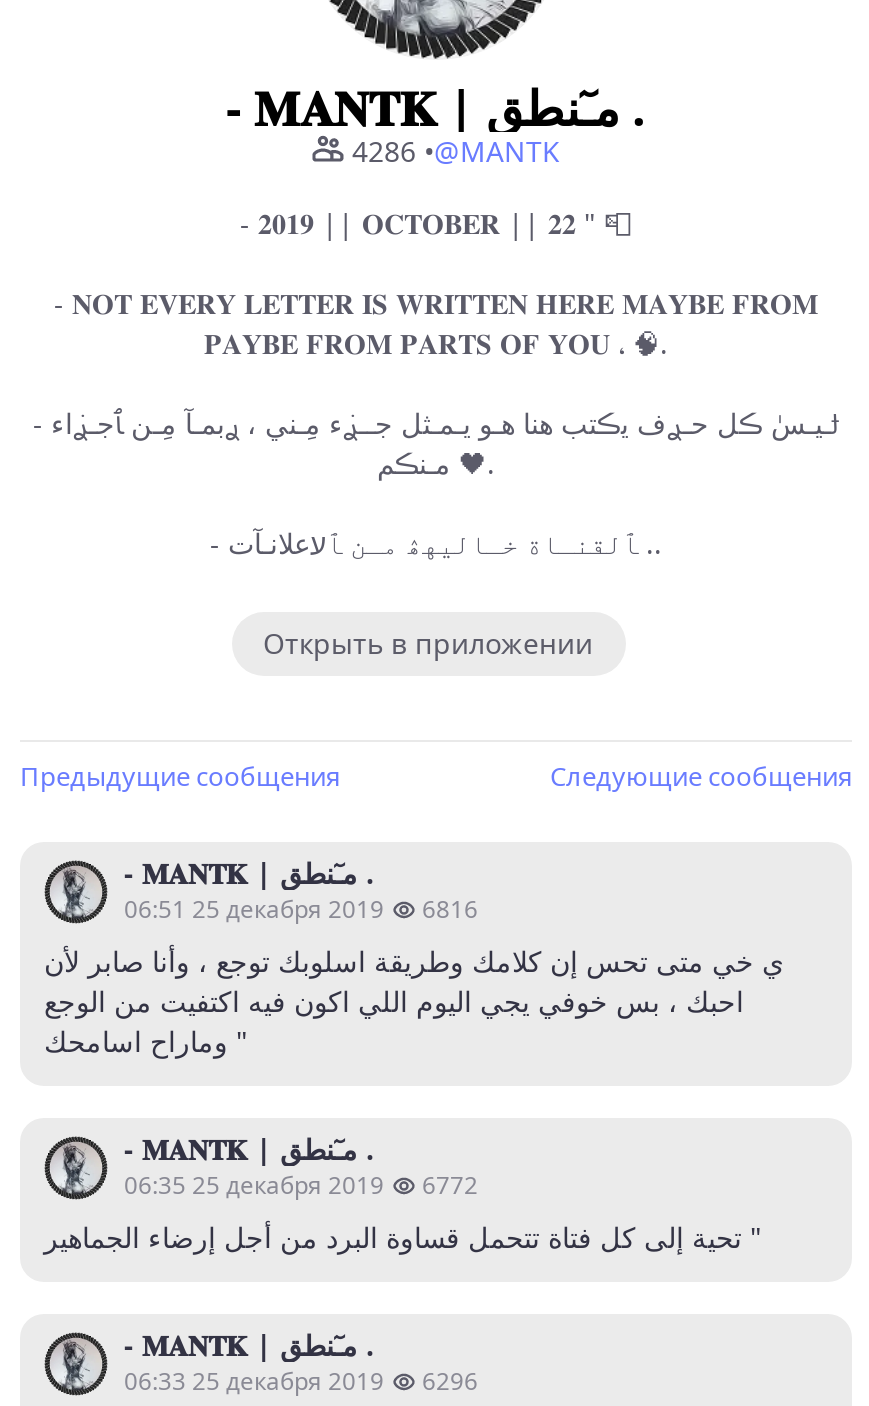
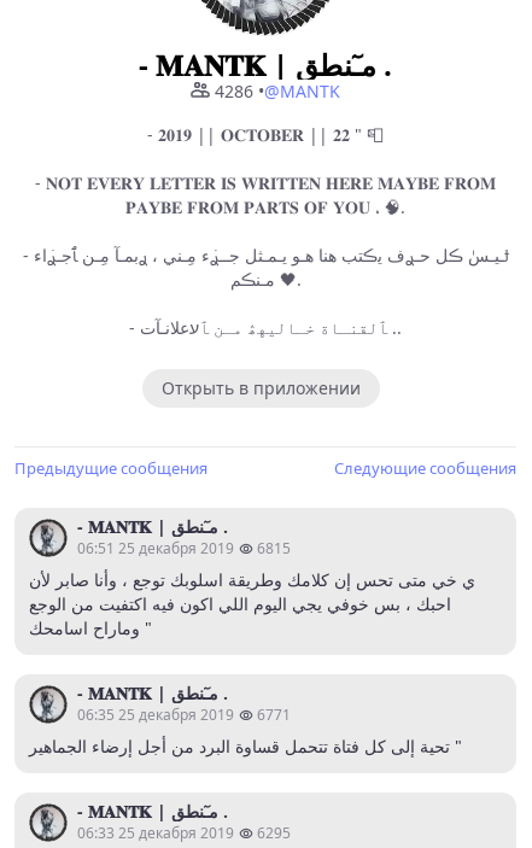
- 06:51 25 декабря 2019 6816
+ 06:51 25 декабря 2019 6815

- 06:35 25 декабря 2019 6772
+ 06:35 25 декабря 2019 6771

- 06:33 25 декабря 2019 6296
+ 06:33 25 декабря 2019 6295
